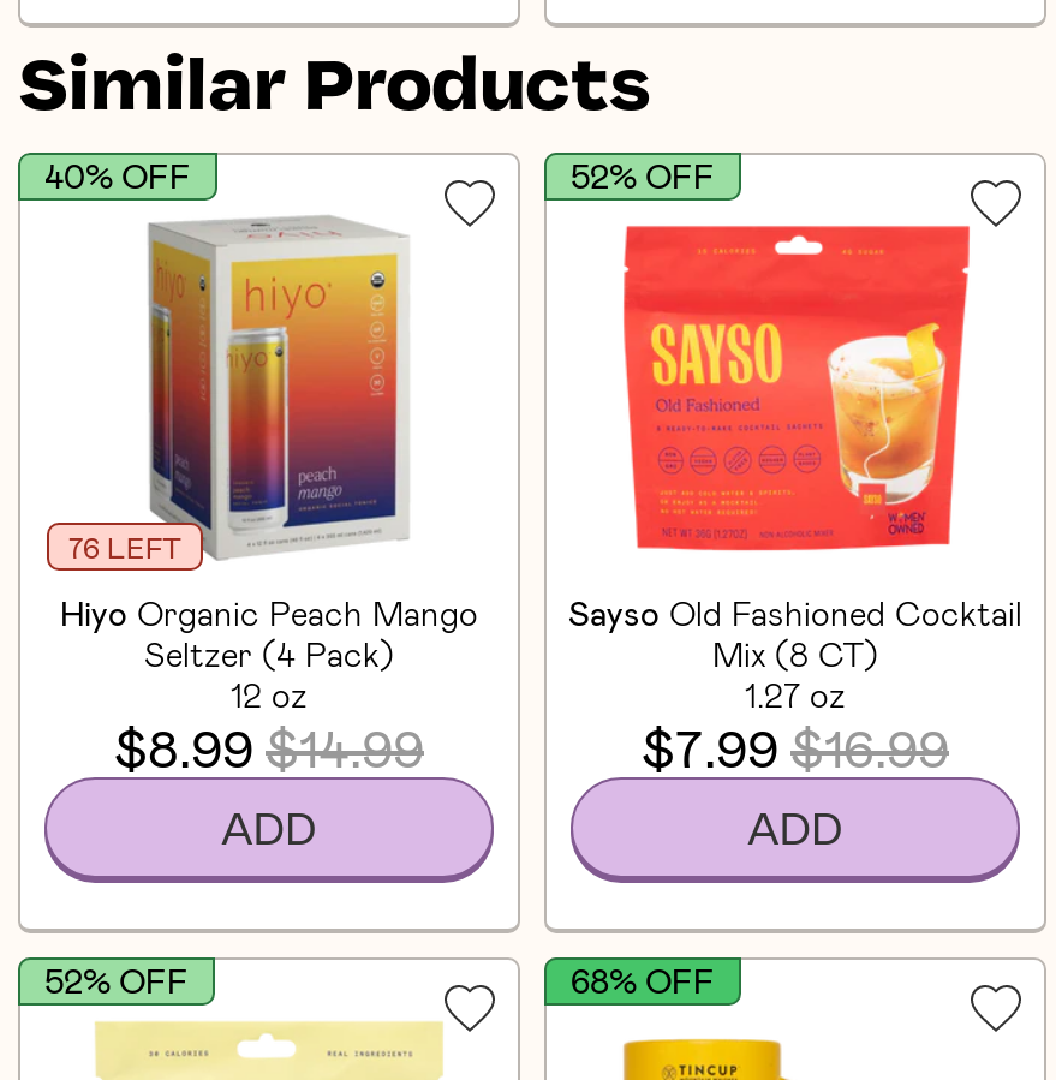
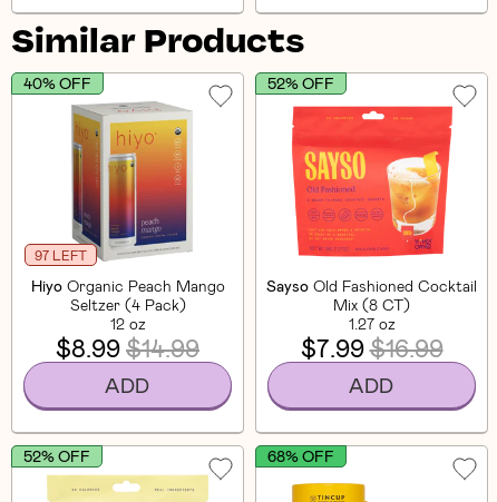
- 76 LEFT
+ 97 LEFT
